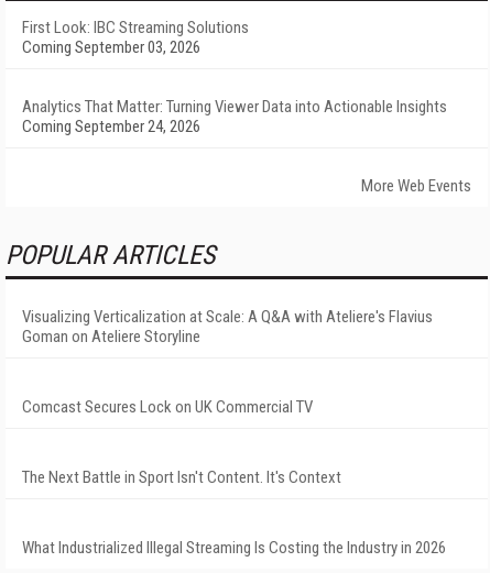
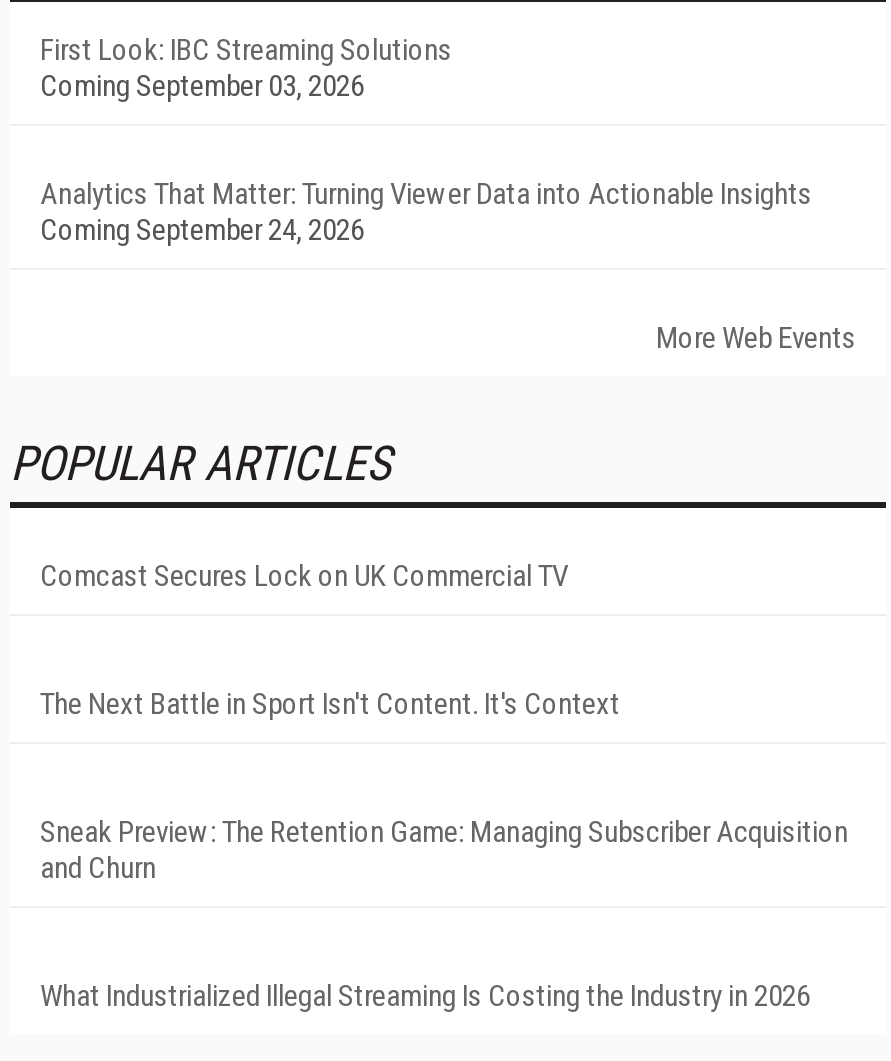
- Visualizing Verticalization at Scale: A Q&A with Ateliere's Flavius
- Goman on Ateliere Storyline

moved up: Comcast Secures Lock on UK Commercial TV | The Next Battle in Sport Isn't Content. It's Context

+ Sneak Preview: The Retention Game: Managing Subscriber Acquisition
+ and Churn
